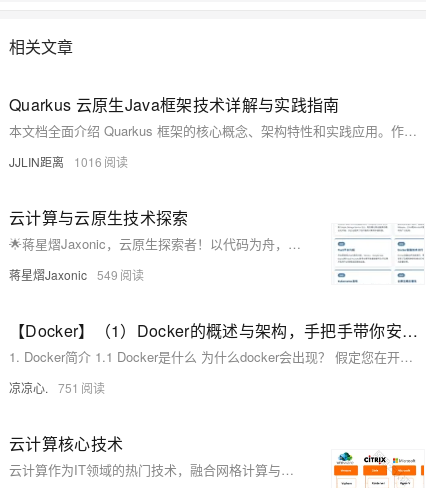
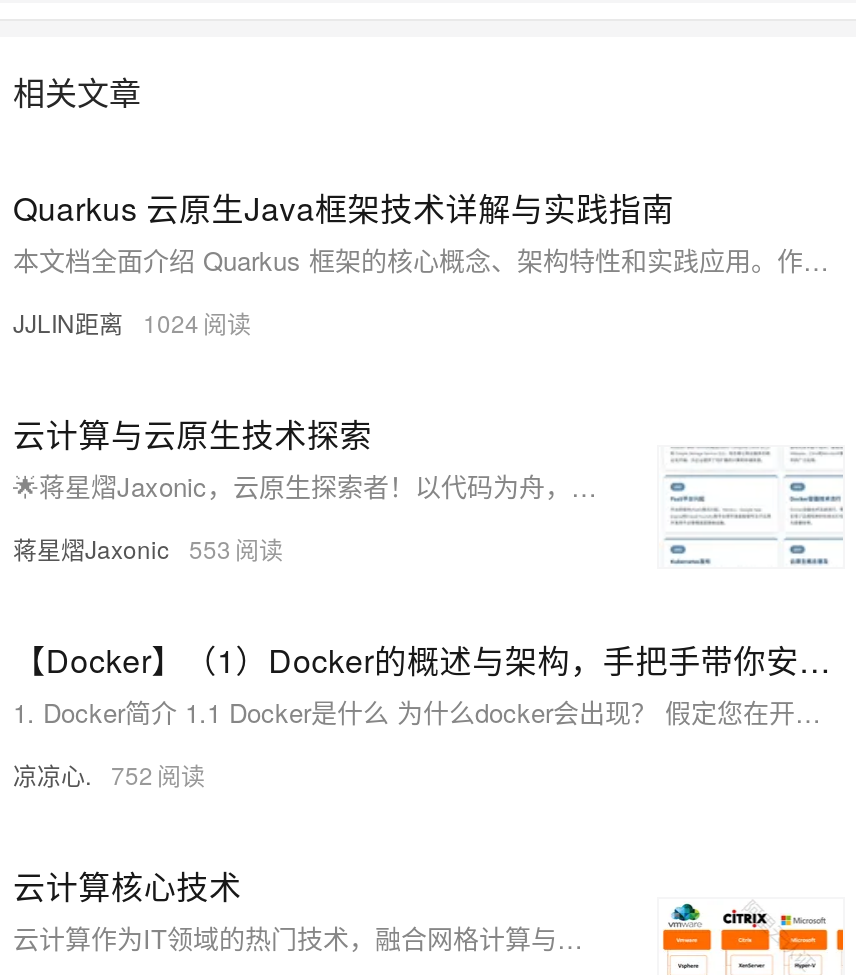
- JJLIN距离 1016
+ JJLIN距离 1024

- 蒋星熠Jaxonic 549
+ 蒋星熠Jaxonic 553

- 凉凉心. 751
+ 凉凉心. 752
